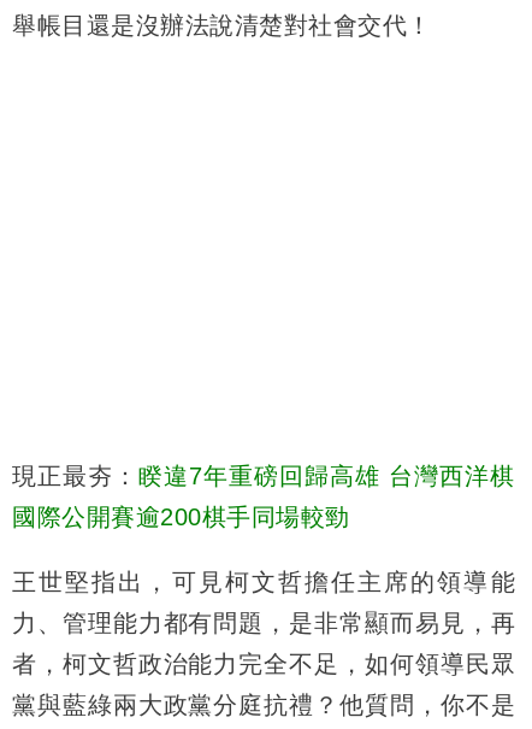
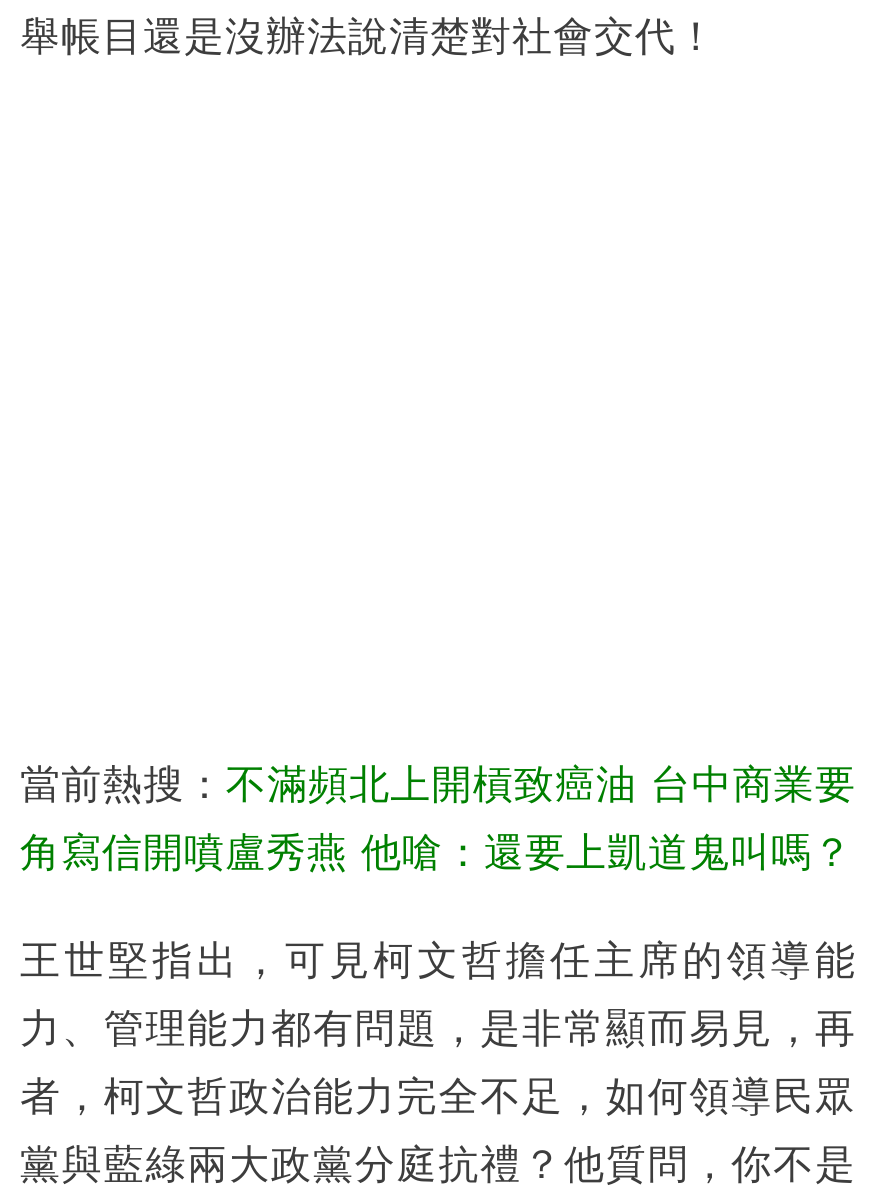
- 現正最夯：睽違7年重磅回歸高雄 台灣西洋棋
+ 當前熱搜：不滿頻北上開槓致癌油 台中商業要

- 國際公開賽逾200棋手同場較勁
+ 角寫信開噴盧秀燕 他嗆：還要上凱道鬼叫嗎？
